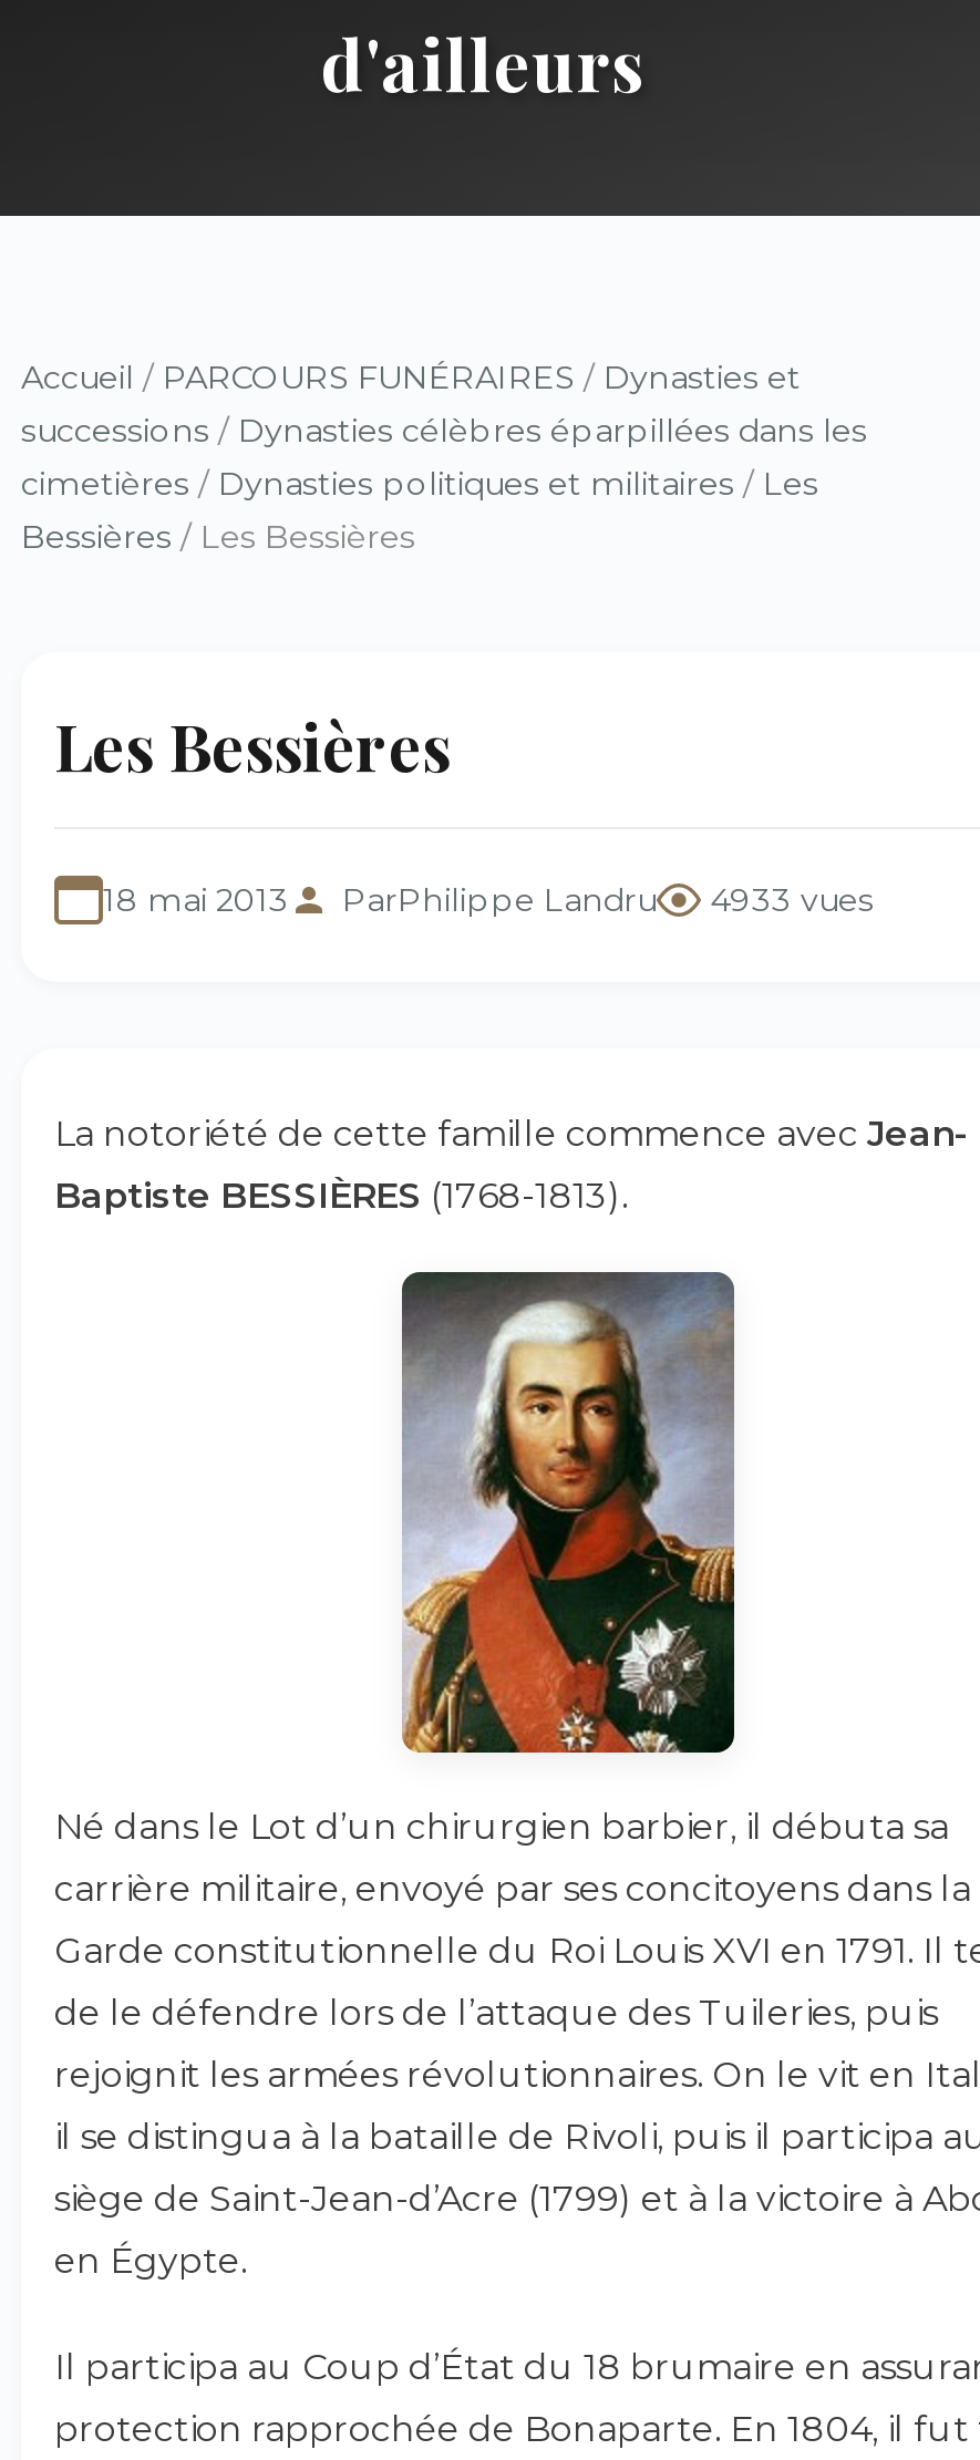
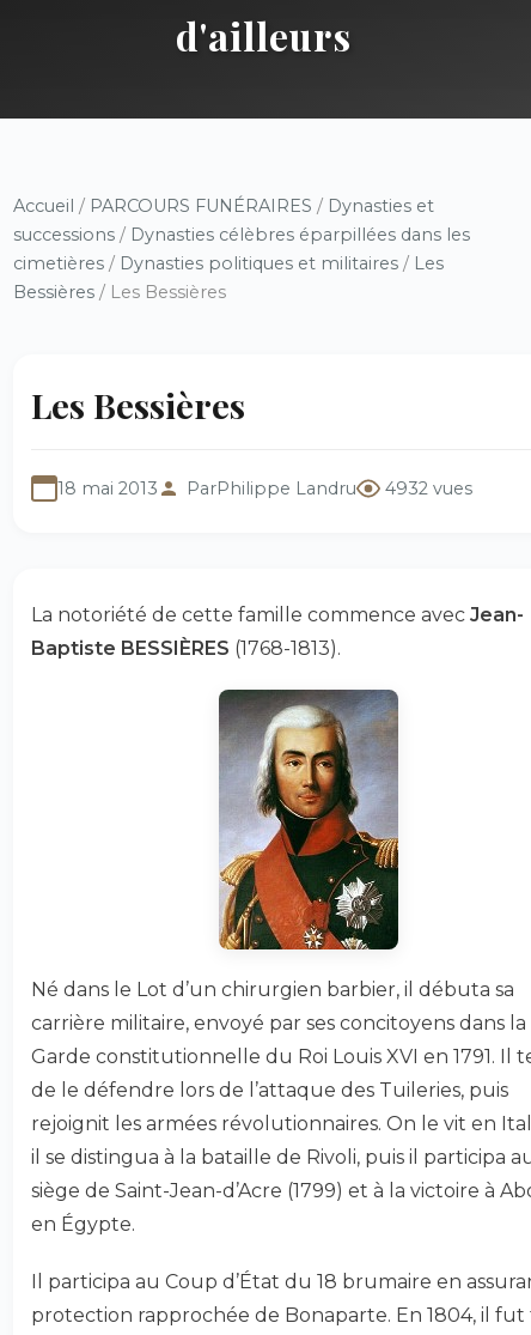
- 4933 vues
+ 4932 vues
